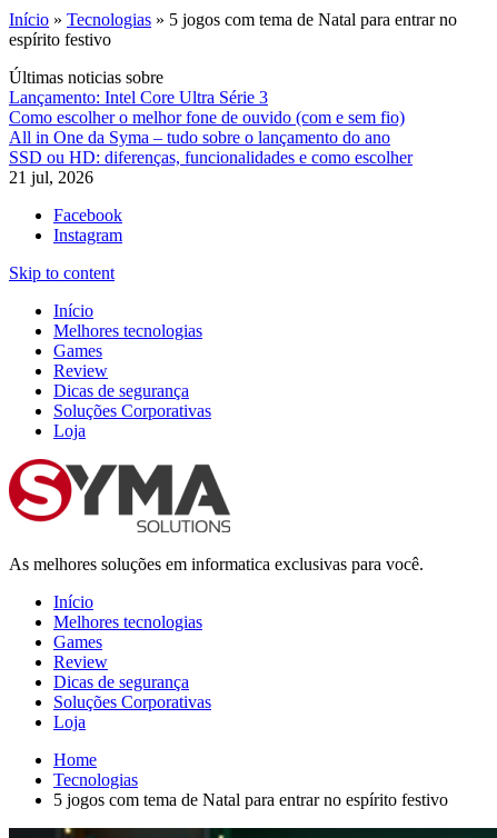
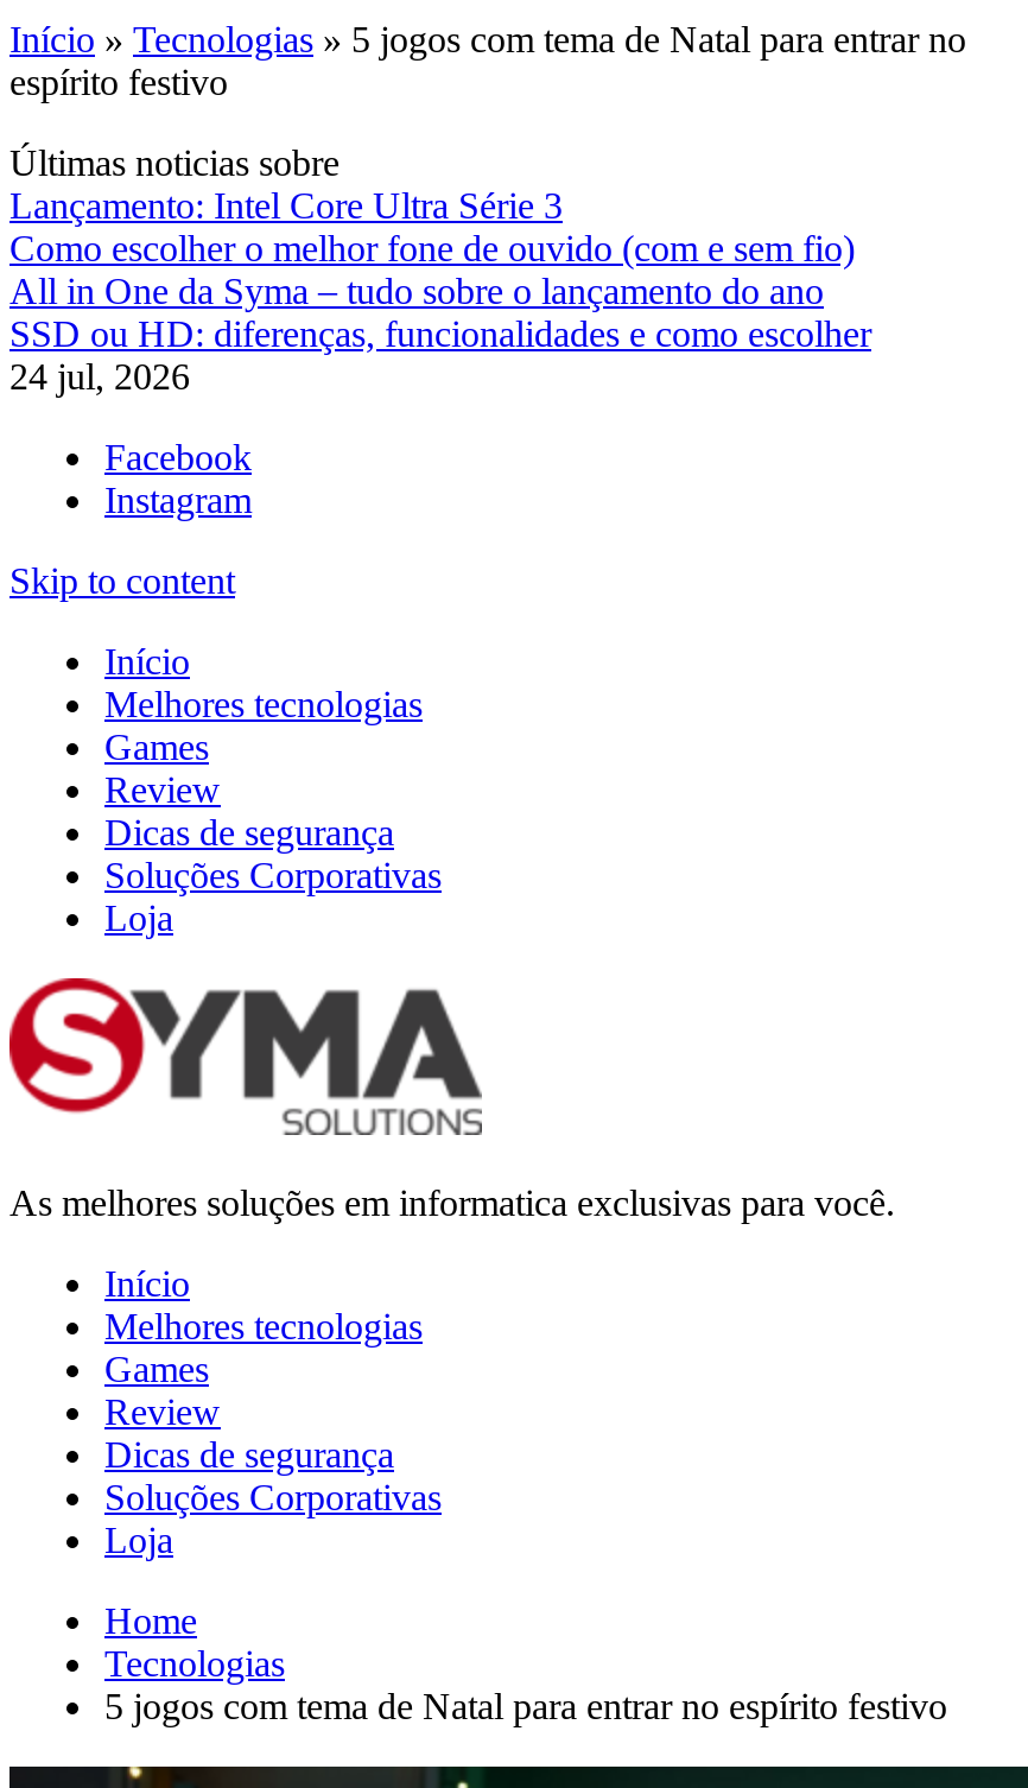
- 21 jul, 2026
+ 24 jul, 2026
